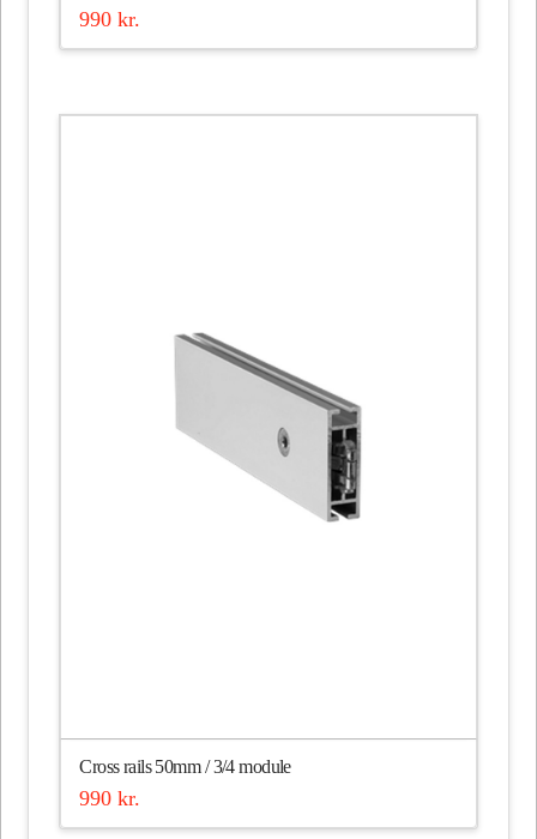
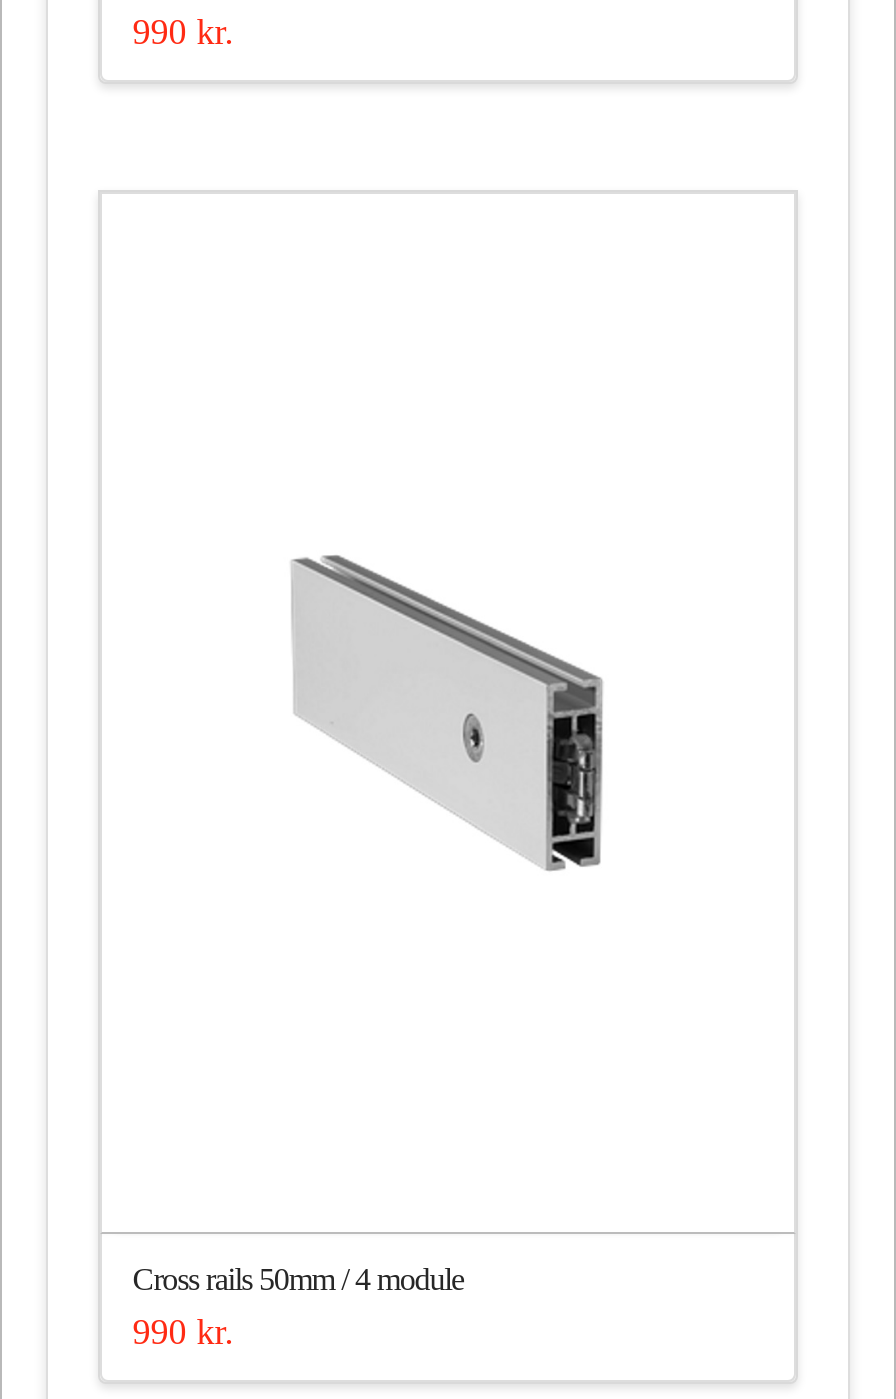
- Cross rails 50mm / 3/4 module
+ Cross rails 50mm / 4 module
